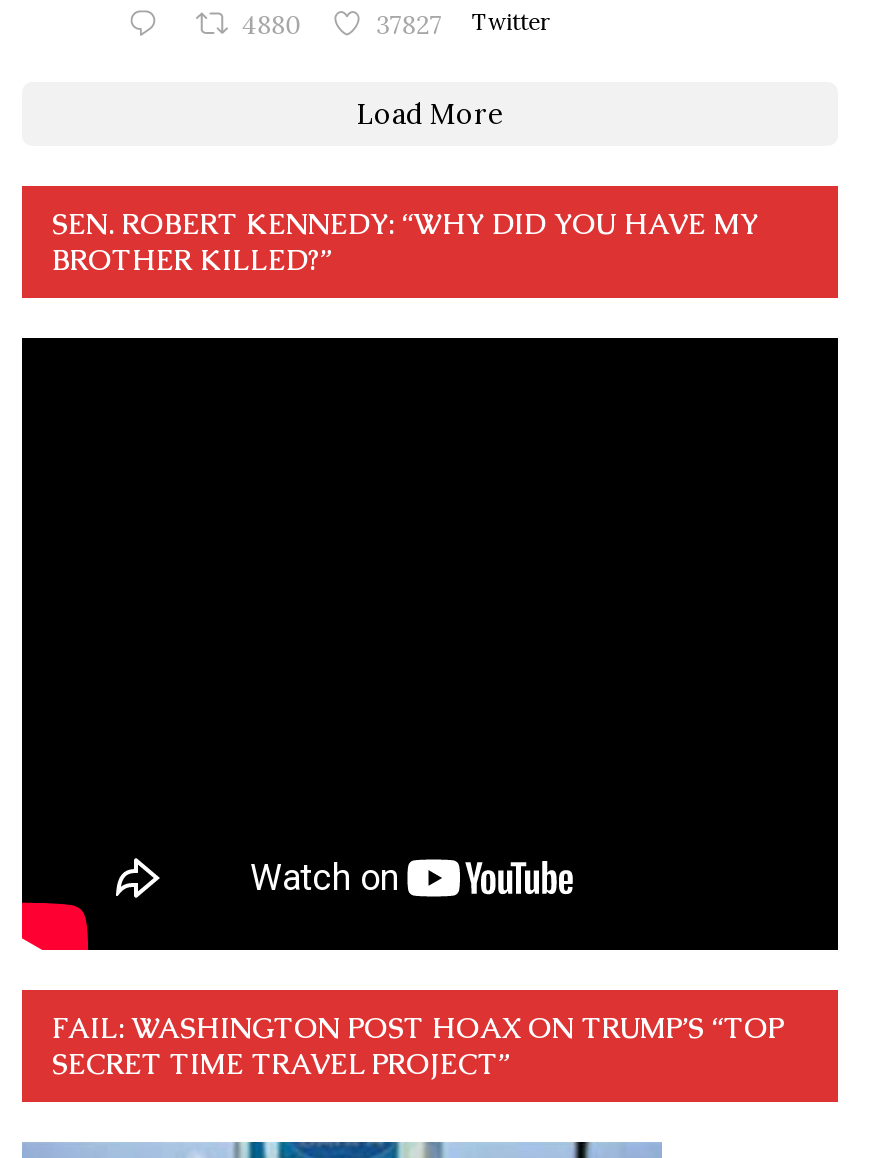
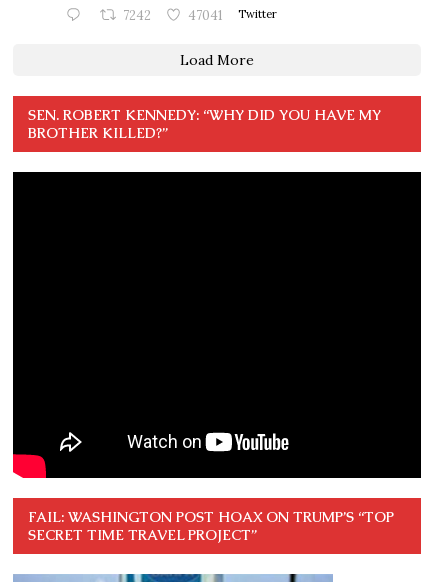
- 4880
- 37827
+ 7242
+ 47041
